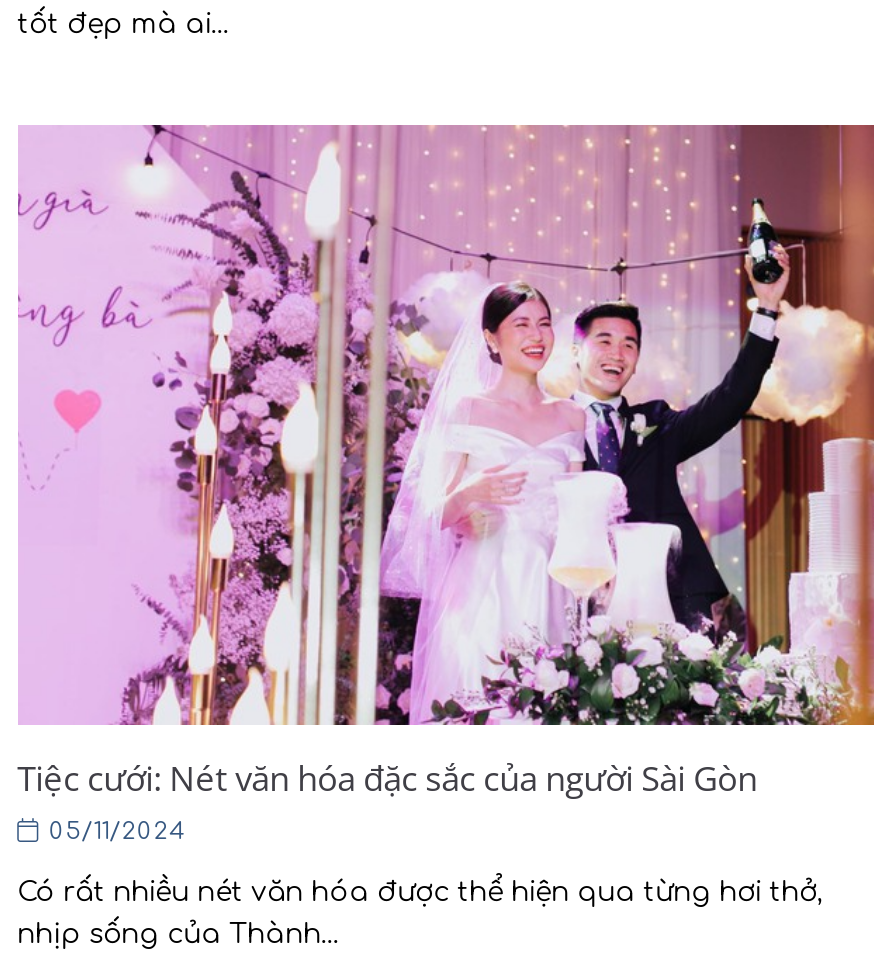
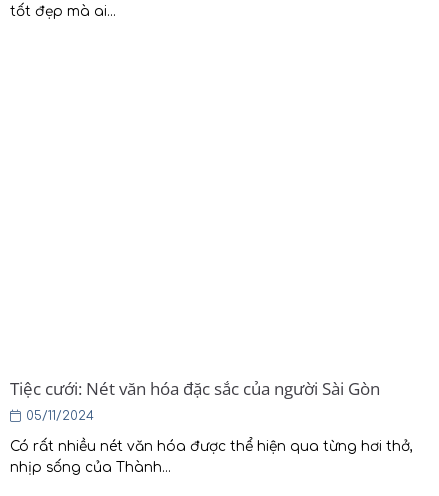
- [image]
